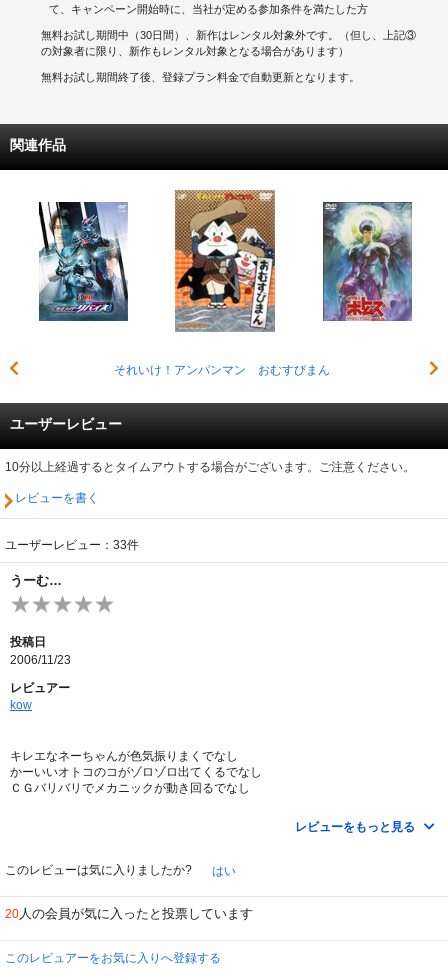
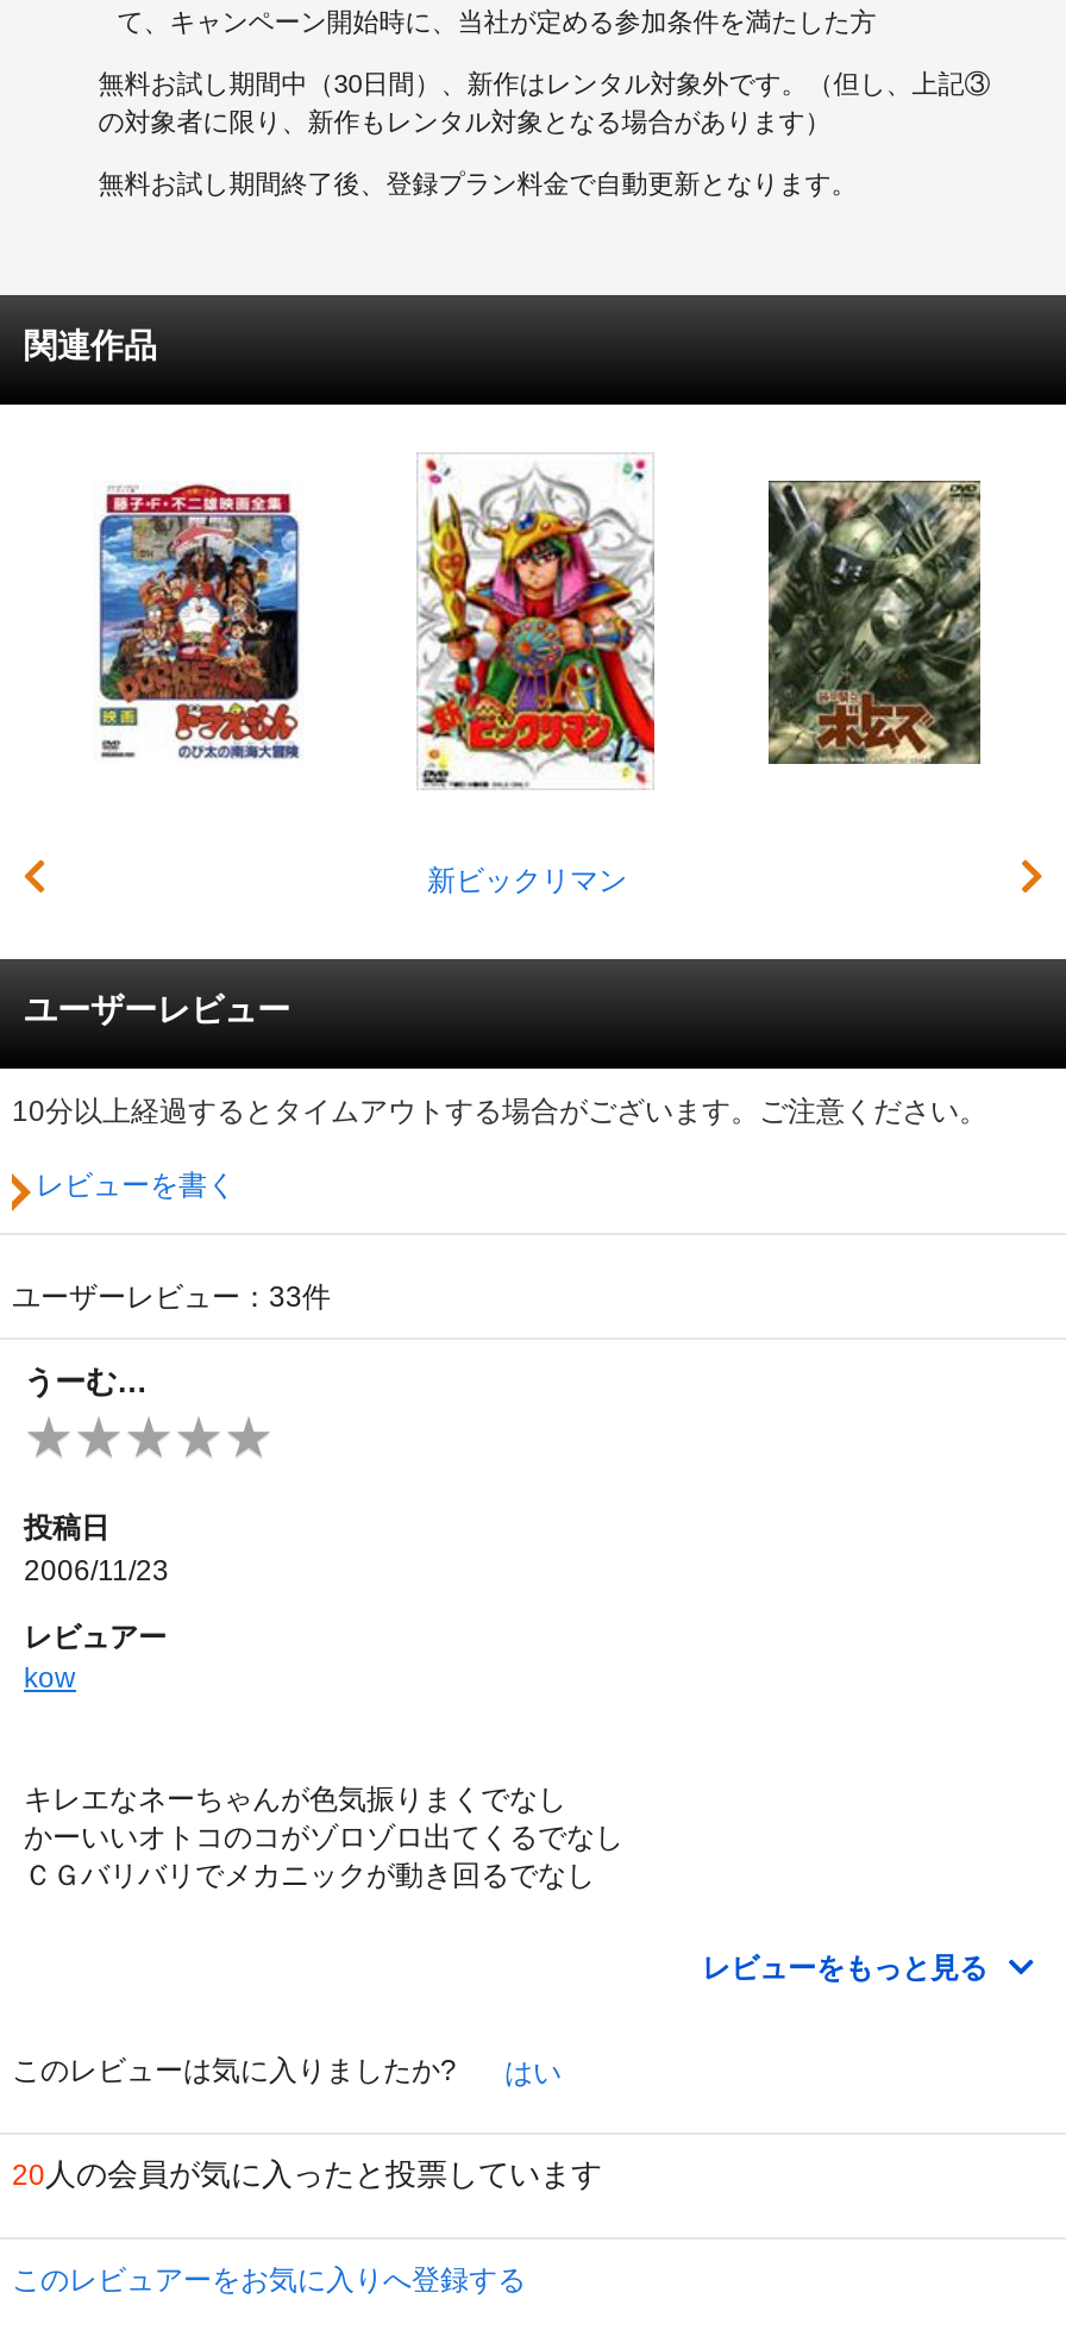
- [image]
- それいけ！アンパンマン おむすびまん
+ [image]
+ 新ビックリマン

- [image]
+ [image]

- [image]
+ [image]
